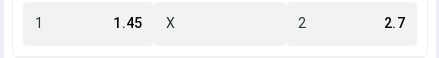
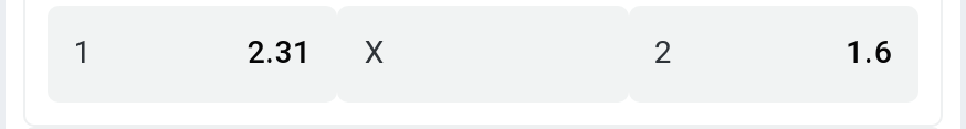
- 1.45 X
+ 2.31 X

- 2.7
+ 1.6
